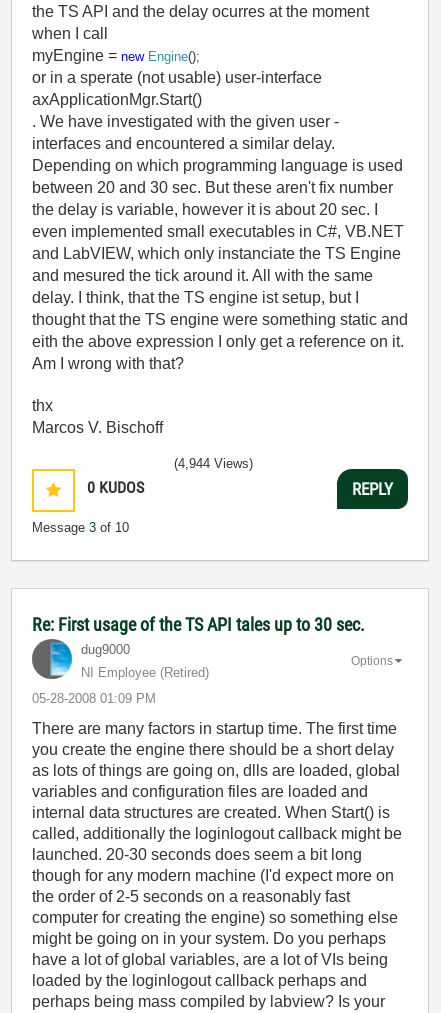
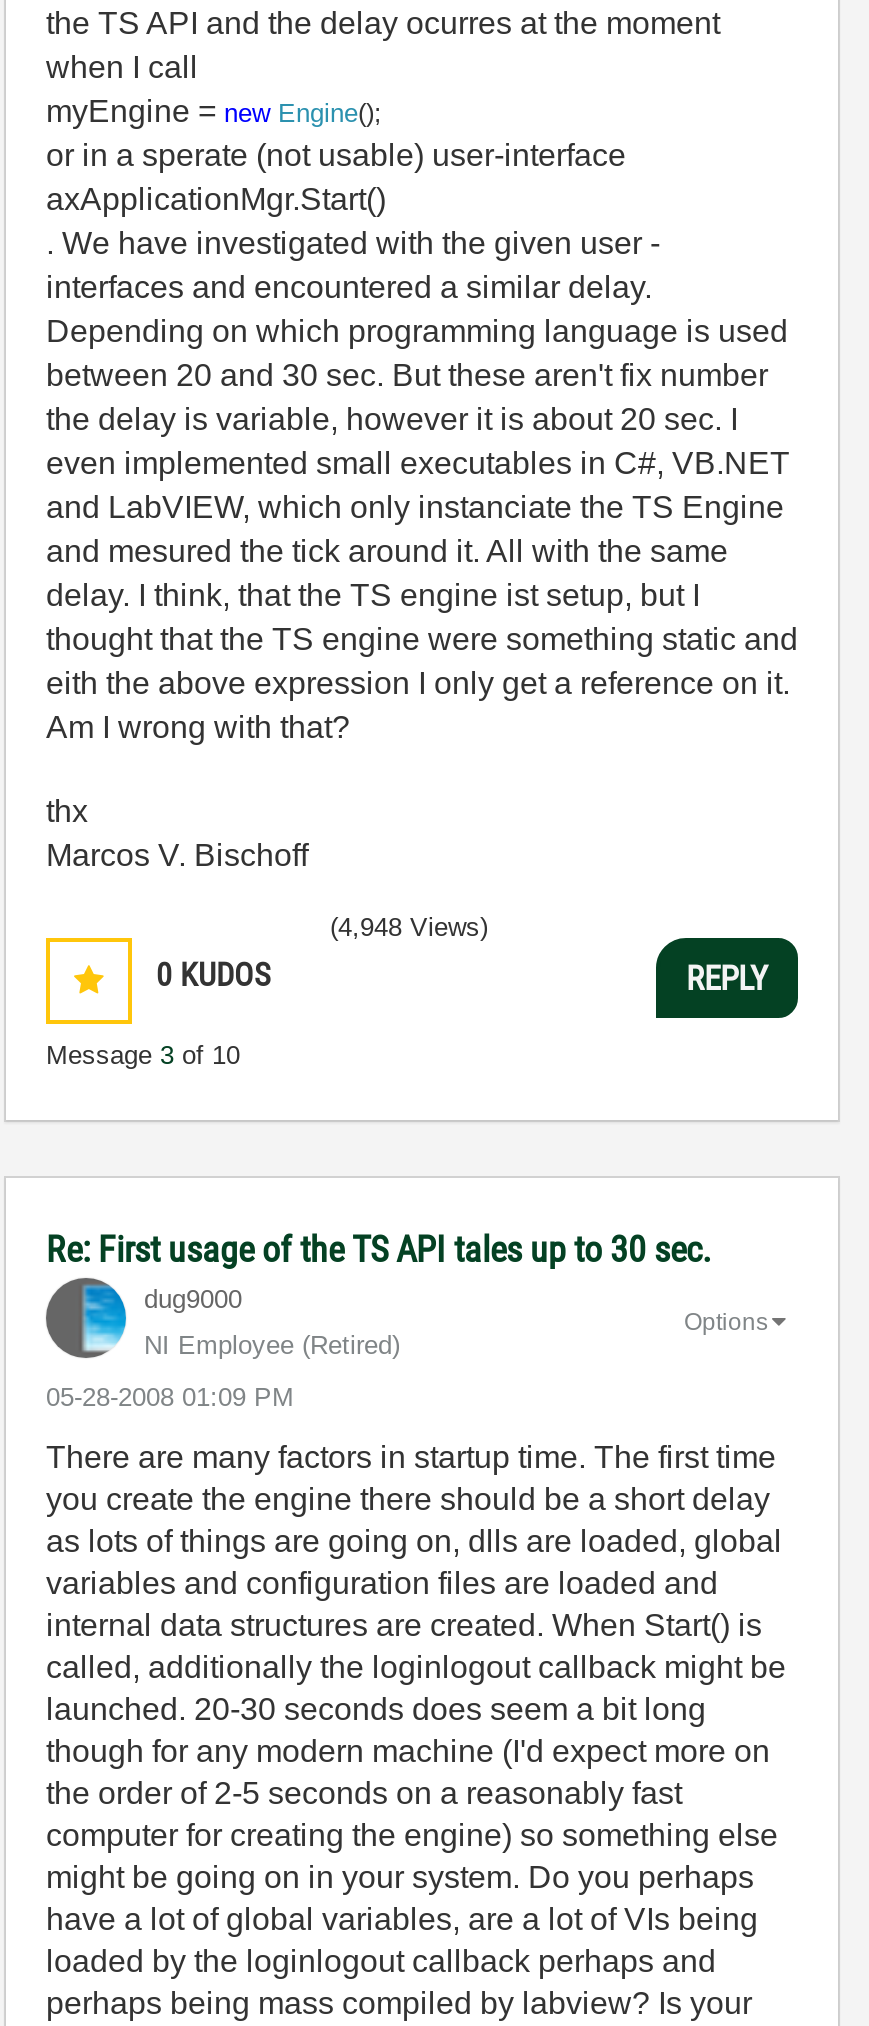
- (4,944 Views)
+ (4,948 Views)
